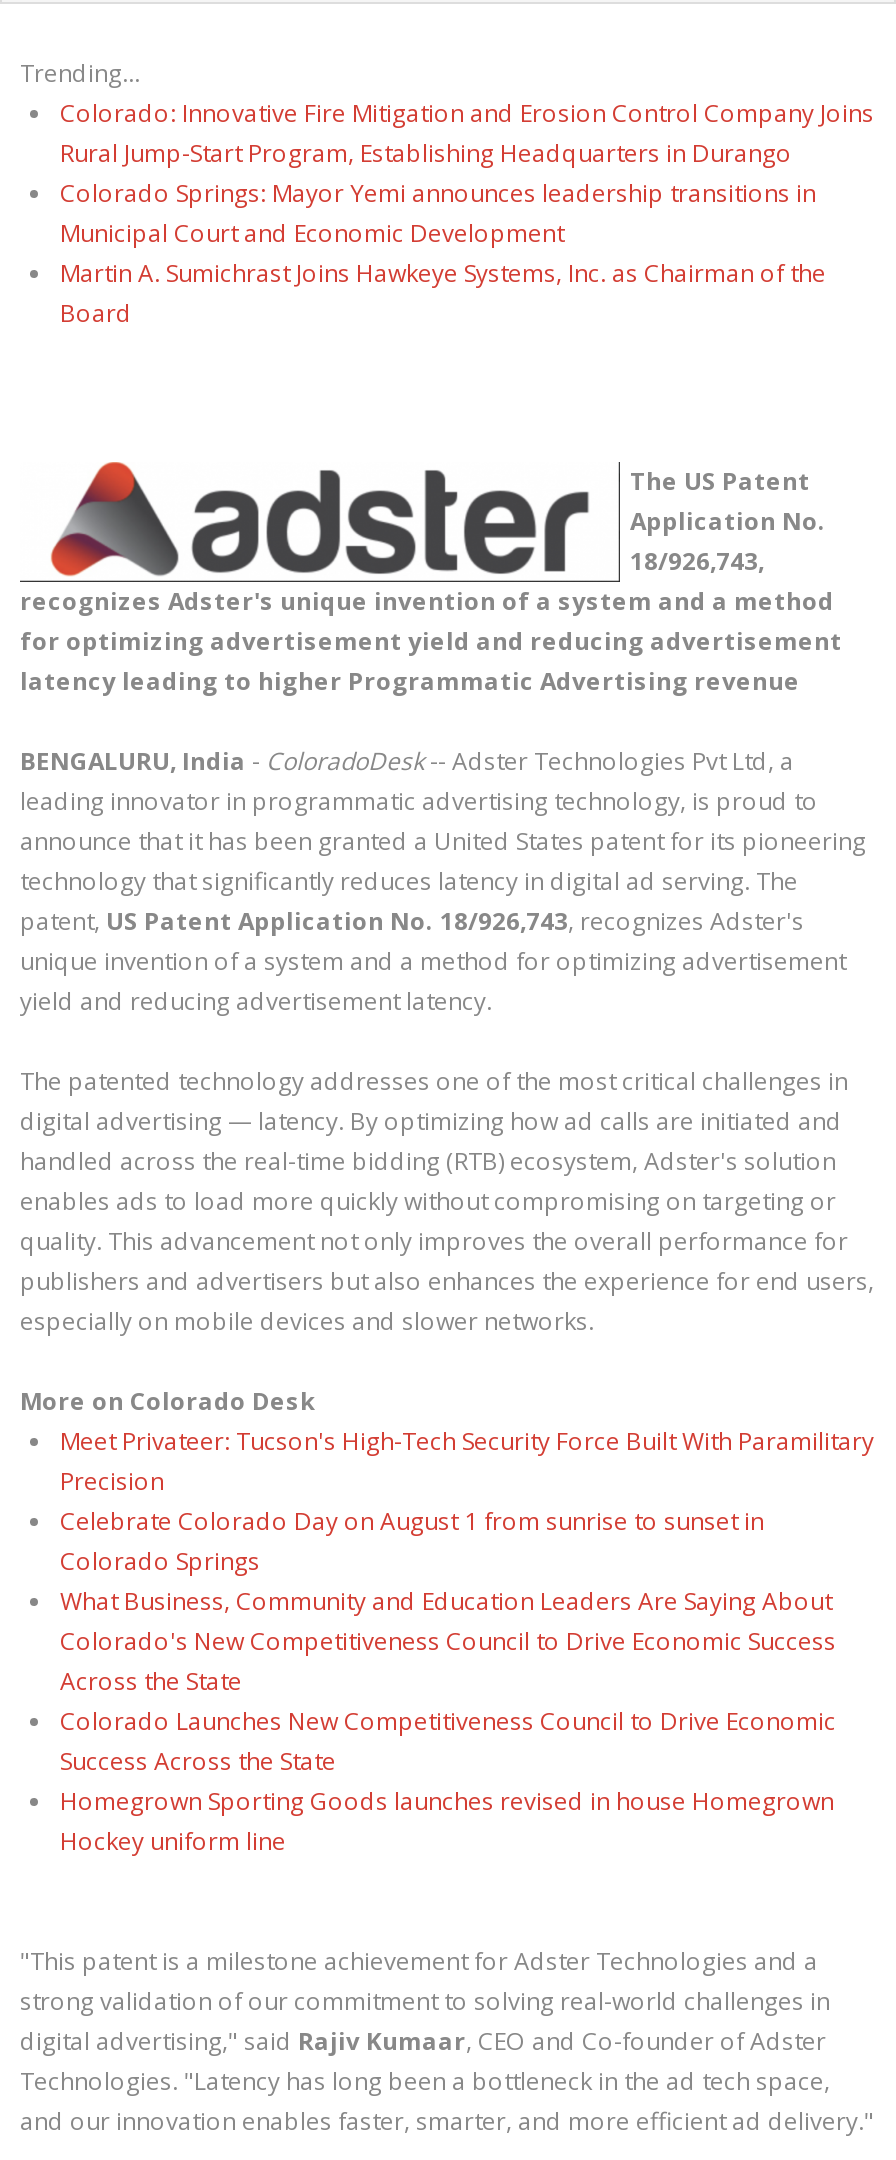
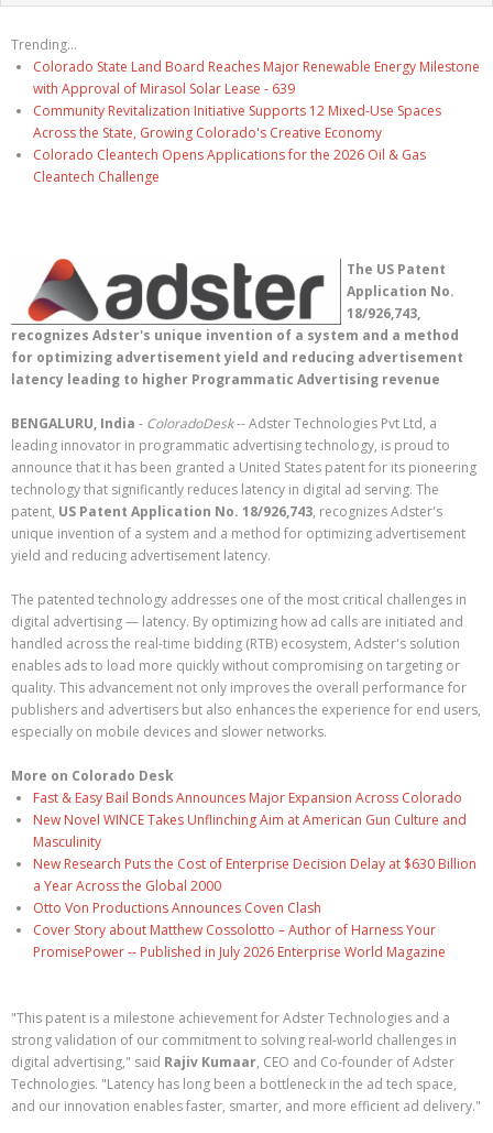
- Colorado: Innovative Fire Mitigation and Erosion Control Company Joins
- Rural Jump-Start Program, Establishing Headquarters in Durango
- Colorado Springs: Mayor Yemi announces leadership transitions in
- Municipal Court and Economic Development
- Martin A. Sumichrast Joins Hawkeye Systems, Inc. as Chairman of the
- Board
+ Colorado State Land Board Reaches Major Renewable Energy Milestone
+ with Approval of Mirasol Solar Lease - 639
+ Community Revitalization Initiative Supports 12 Mixed-Use Spaces
+ Across the State, Growing Colorado's Creative Economy
+ Colorado Cleantech Opens Applications for the 2026 Oil & Gas
+ Cleantech Challenge

- Meet Privateer: Tucson's High-Tech Security Force Built With Paramilitary
- Precision
- Celebrate Colorado Day on August 1 from sunrise to sunset in
- Colorado Springs
- What Business, Community and Education Leaders Are Saying About
- Colorado's New Competitiveness Council to Drive Economic Success
- Across the State
- Colorado Launches New Competitiveness Council to Drive Economic
- Success Across the State
- Homegrown Sporting Goods launches revised in house Homegrown
- Hockey uniform line
+ Fast & Easy Bail Bonds Announces Major Expansion Across Colorado
+ New Novel WINCE Takes Unflinching Aim at American Gun Culture and
+ Masculinity
+ New Research Puts the Cost of Enterprise Decision Delay at $630 Billion
+ a Year Across the Global 2000
+ Otto Von Productions Announces Coven Clash
+ Cover Story about Matthew Cossolotto – Author of Harness Your
+ PromisePower -- Published in July 2026 Enterprise World Magazine
